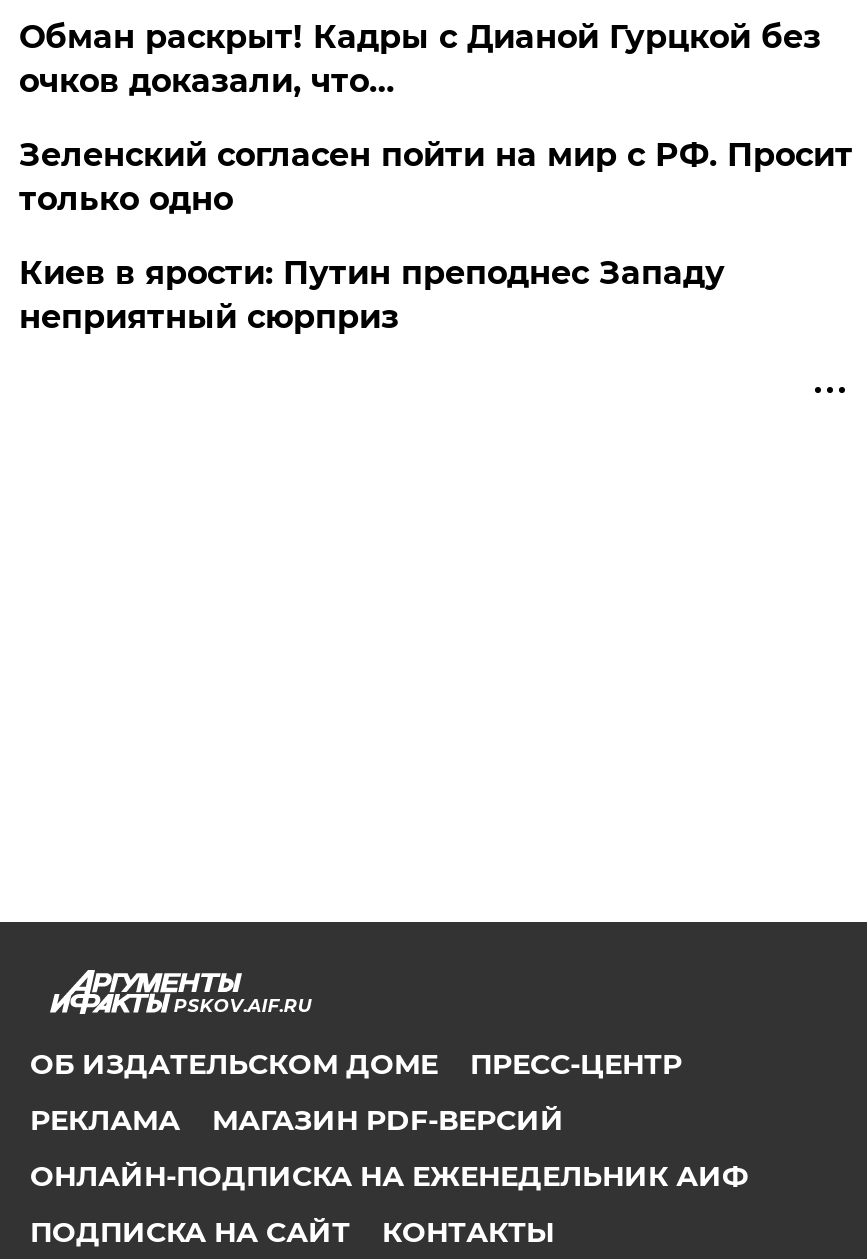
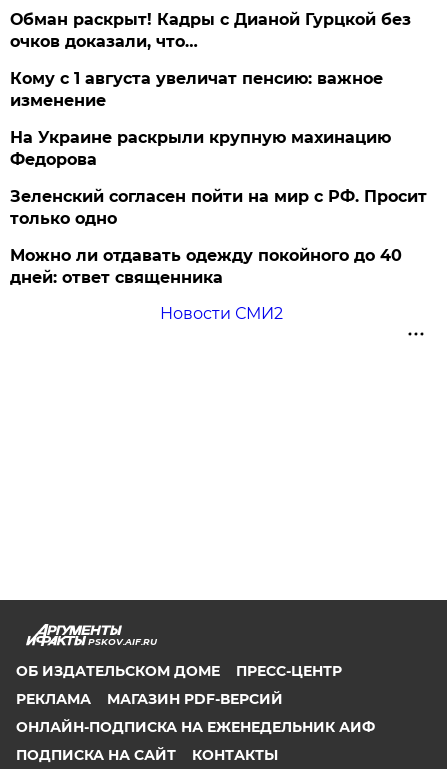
+ Кому с 1 августа увеличат пенсию: важное
+ изменение
+ На Украине раскрыли крупную махинацию
+ Федорова

- Киев в ярости: Путин преподнес Западу
- неприятный сюрприз
+ Можно ли отдавать одежду покойного до 40
+ дней: ответ священника
+ Новости СМИ2
